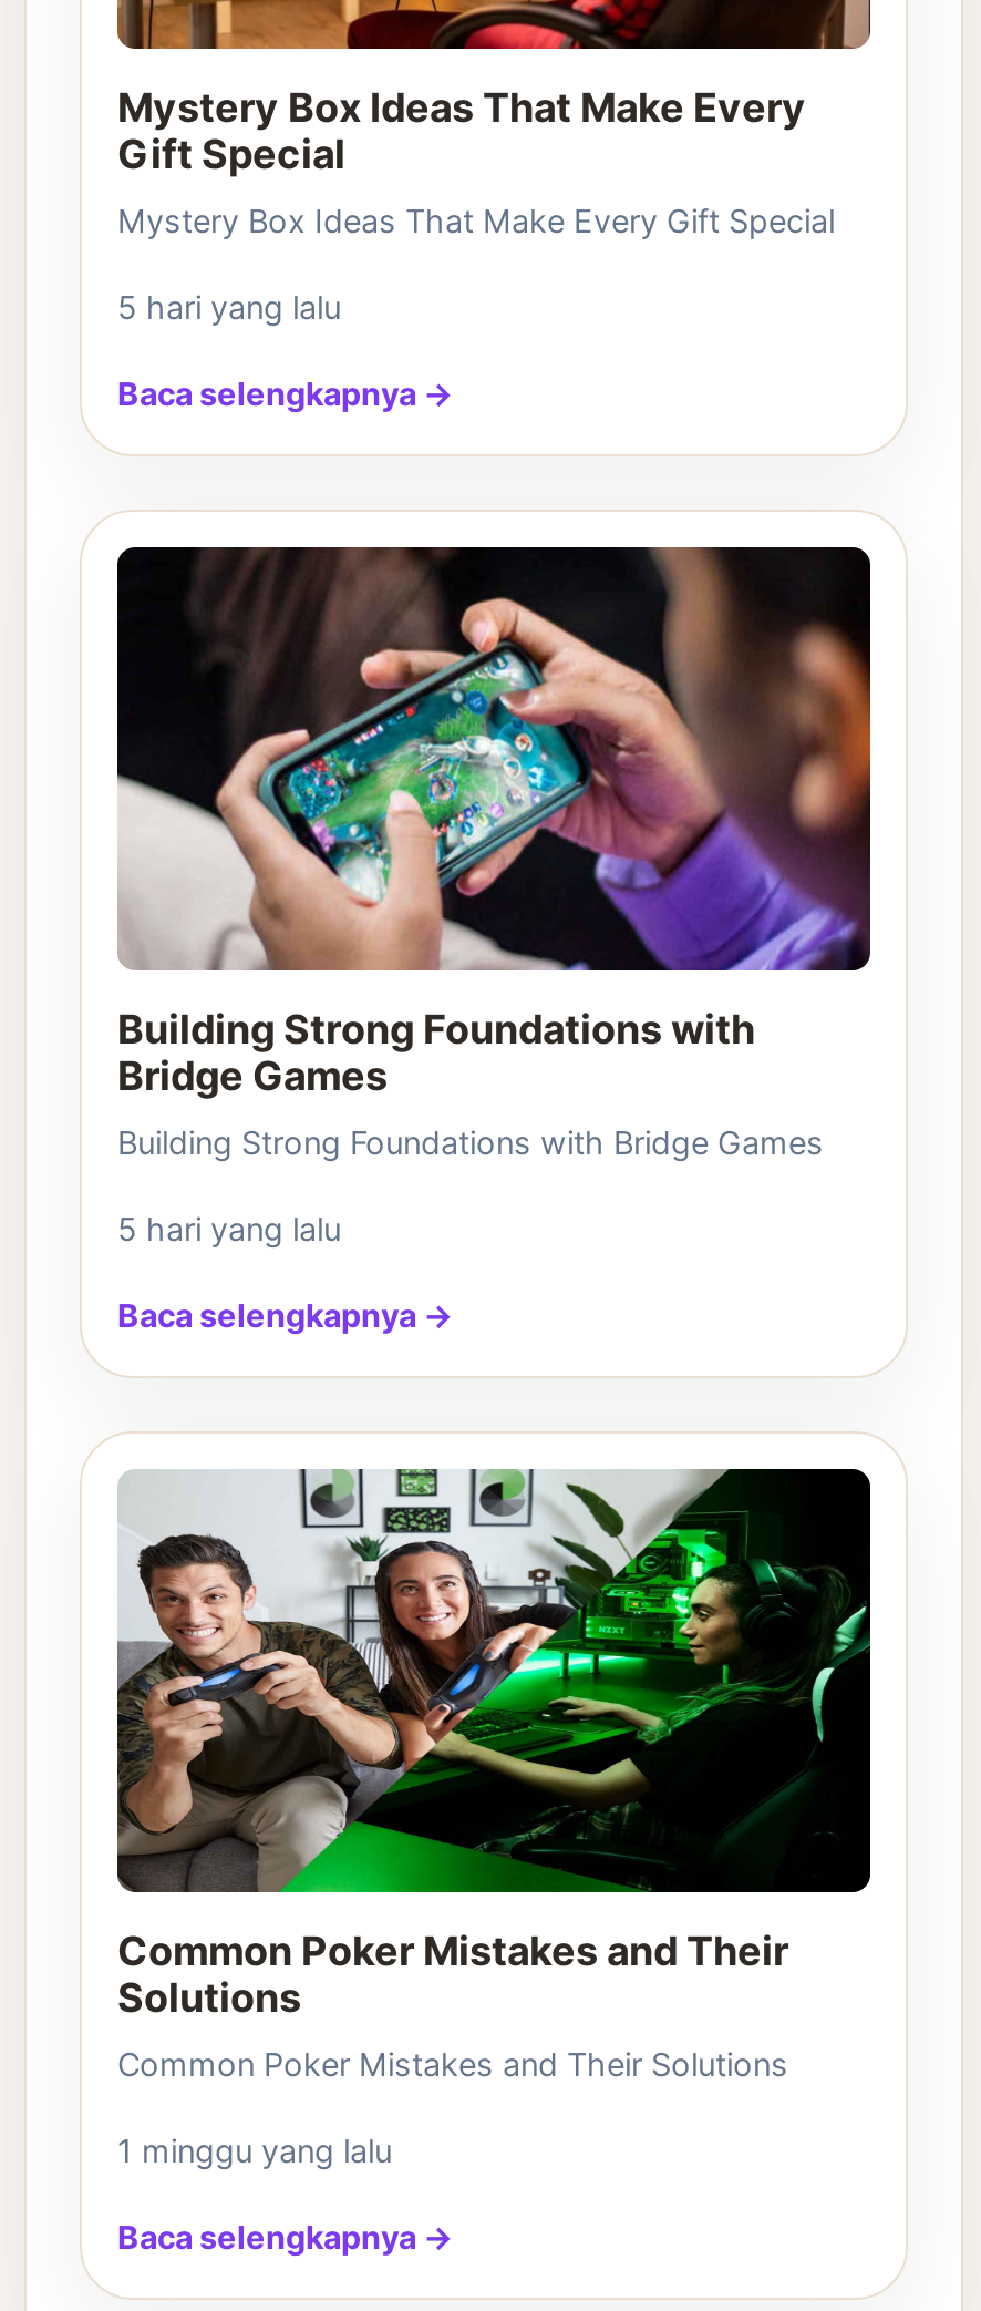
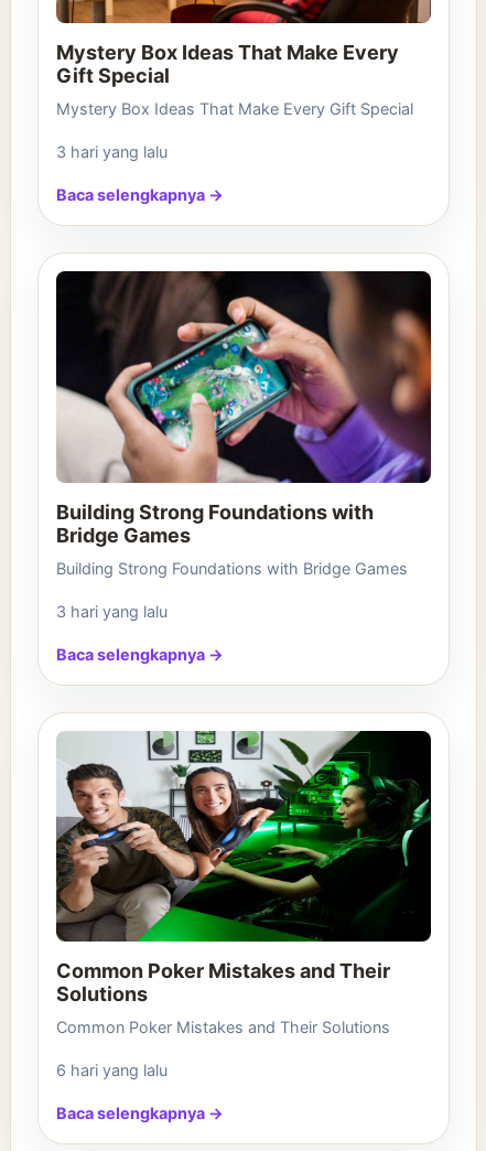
- 5 hari yang lalu
+ 3 hari yang lalu

- 5 hari yang lalu
+ 3 hari yang lalu

- 1 minggu yang lalu
+ 6 hari yang lalu
